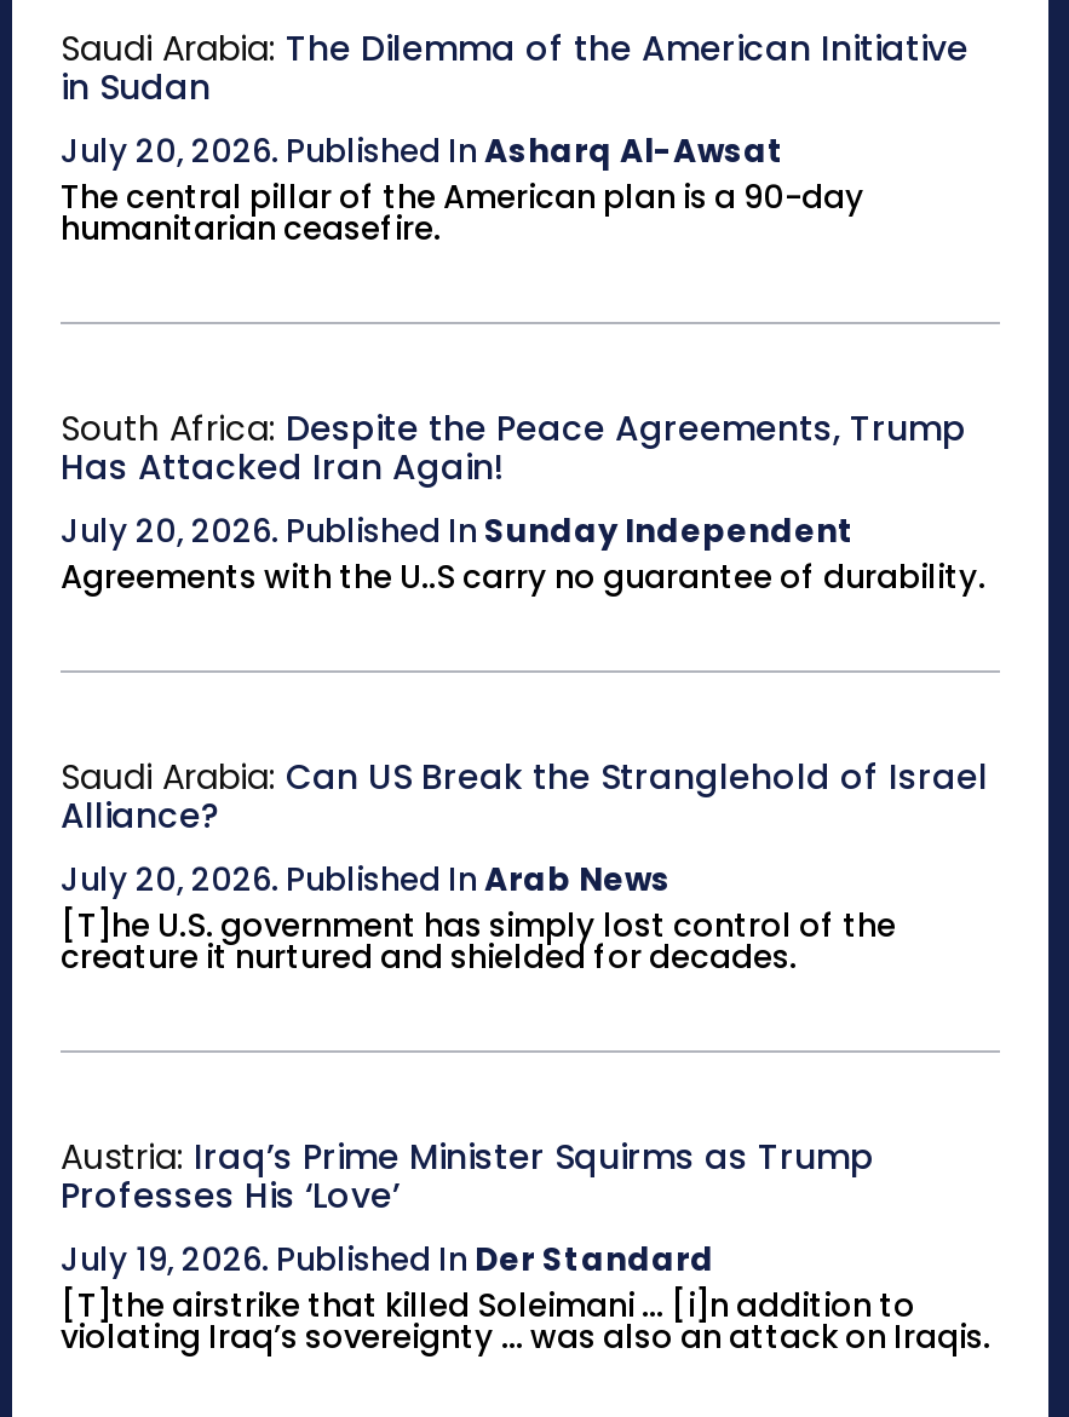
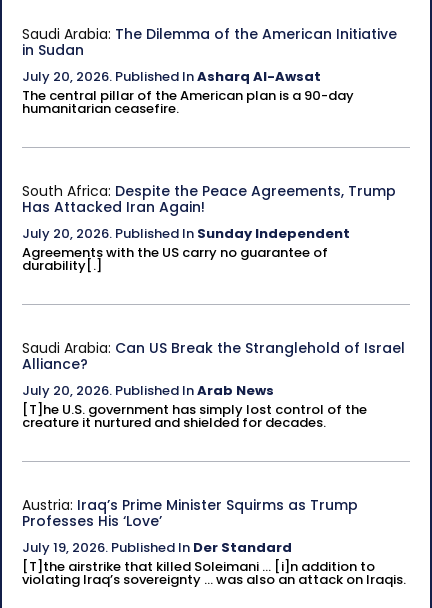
- Agreements with the U..S carry no guarantee of durability.
+ Agreements with the US carry no guarantee of
+ durability[.]
